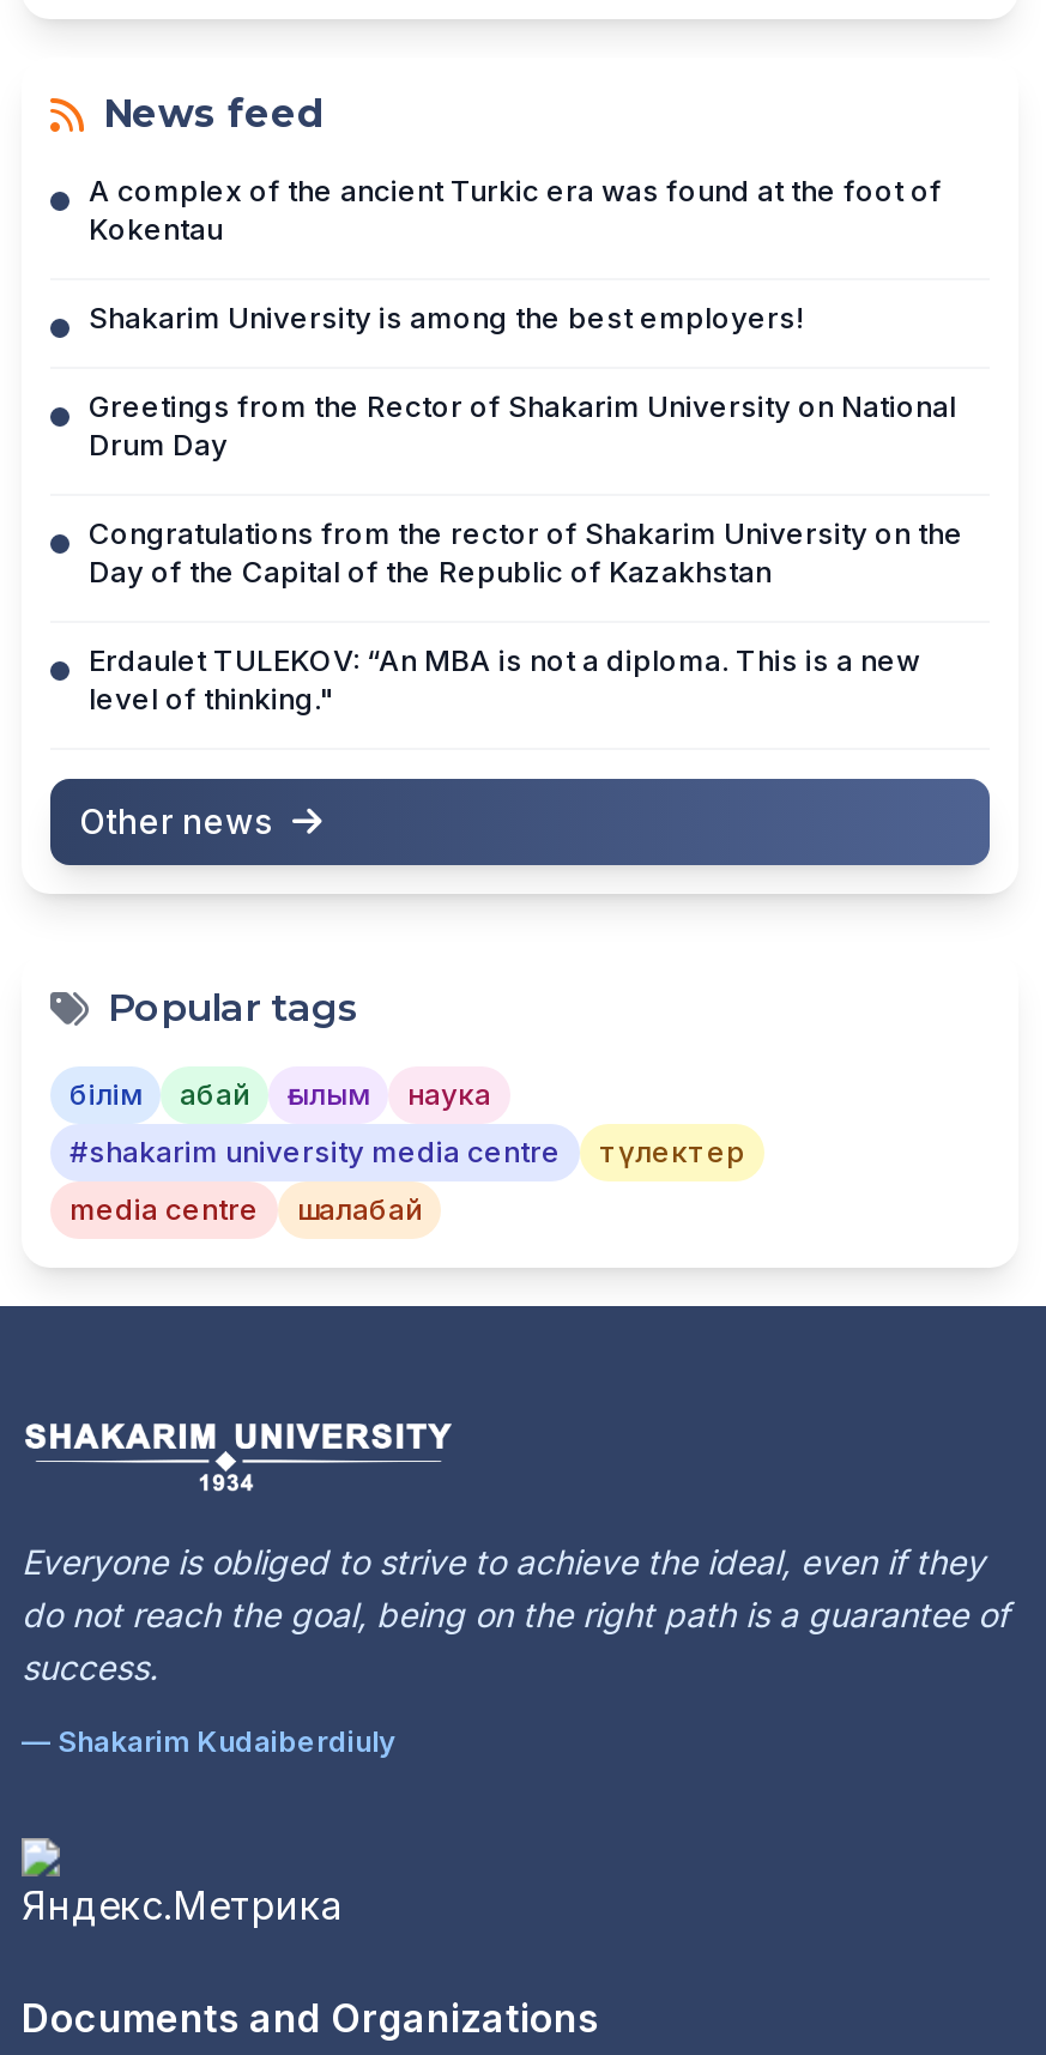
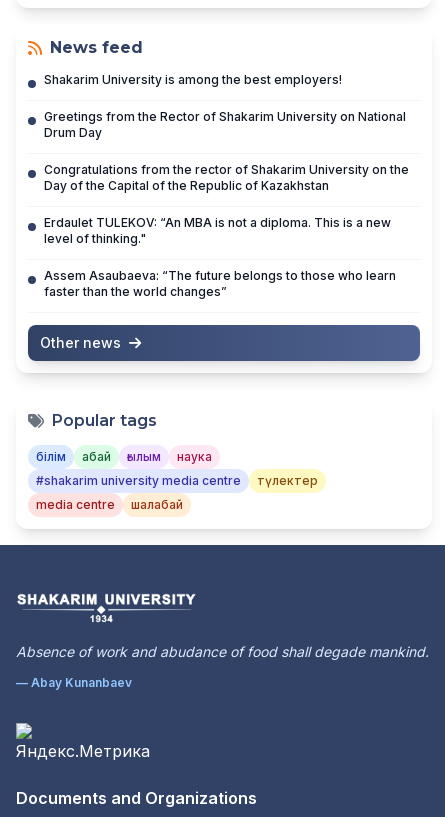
- A complex of the ancient Turkic era was found at the foot of
- Kokentau

+ Assem Asaubaeva: “The future belongs to those who learn
+ faster than the world changes”

- Everyone is obliged to strive to achieve the ideal, even if they
- do not reach the goal, being on the right path is a guarantee of
- success.
+ Absence of work and abudance of food shall degade mankind.

- — Shakarim Kudaiberdiuly
+ — Abay Kunanbaev
